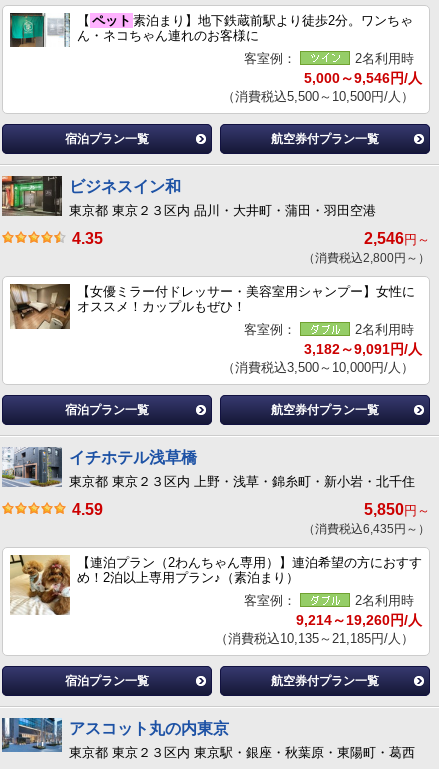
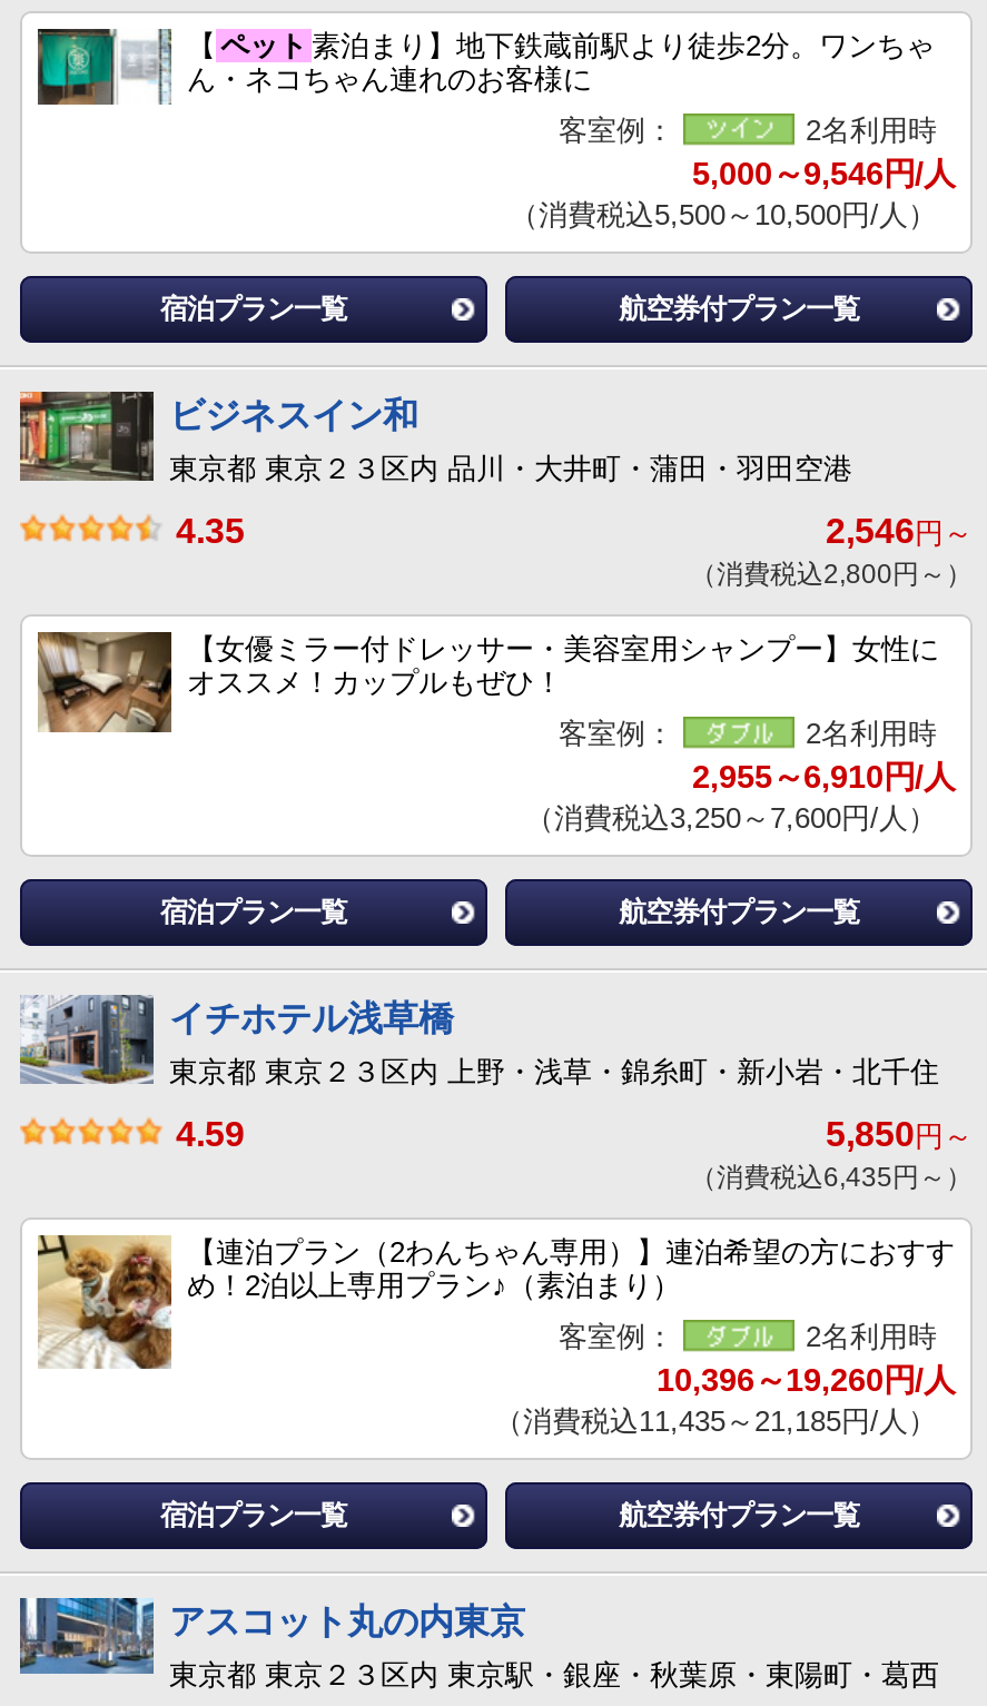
- 3,182～9,091円/人
+ 2,955～6,910円/人

- （消費税込3,500～10,000円/人）
+ （消費税込3,250～7,600円/人）

- 9,214～19,260円/人
+ 10,396～19,260円/人

- （消費税込10,135～21,185円/人）
+ （消費税込11,435～21,185円/人）
